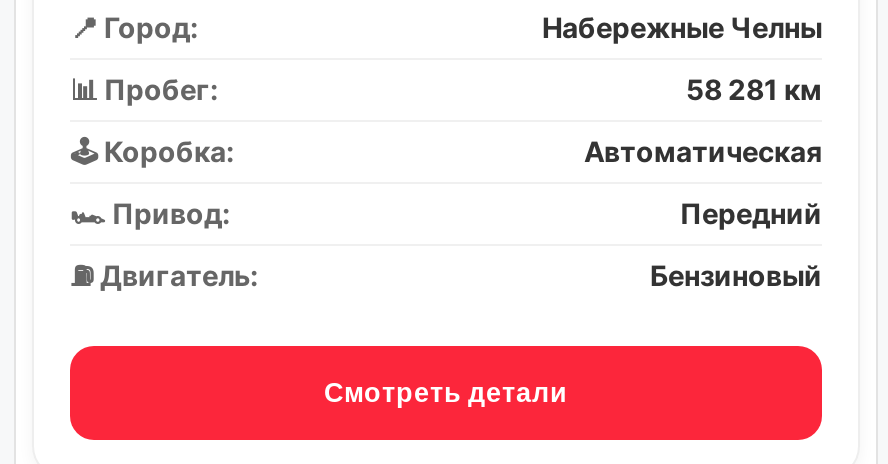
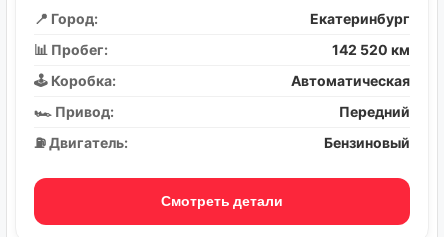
- Набережные Челны
+ Екатеринбург

- 58 281 км
+ 142 520 км
